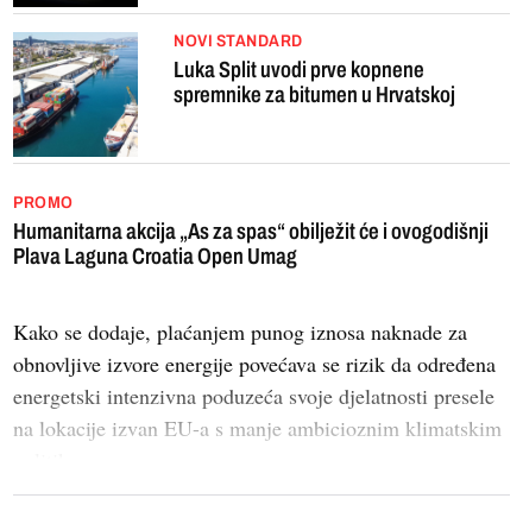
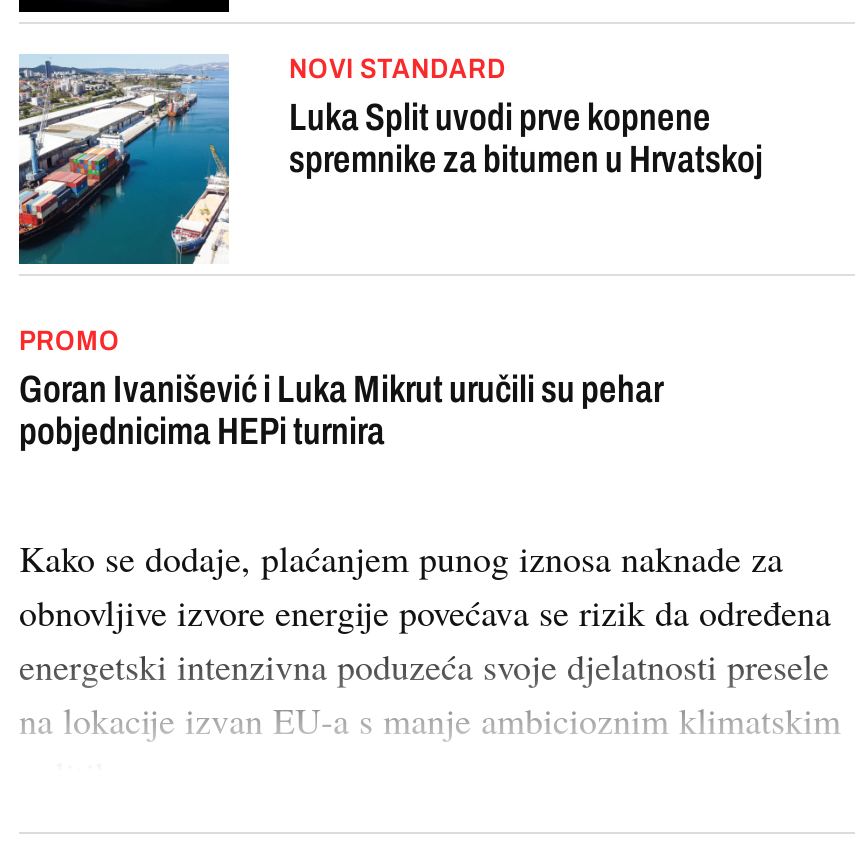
- Humanitarna akcija „As za spas“ obilježit će i ovogodišnji
- Plava Laguna Croatia Open Umag
+ Goran Ivanišević i Luka Mikrut uručili su pehar
+ pobjednicima HEPi turnira
